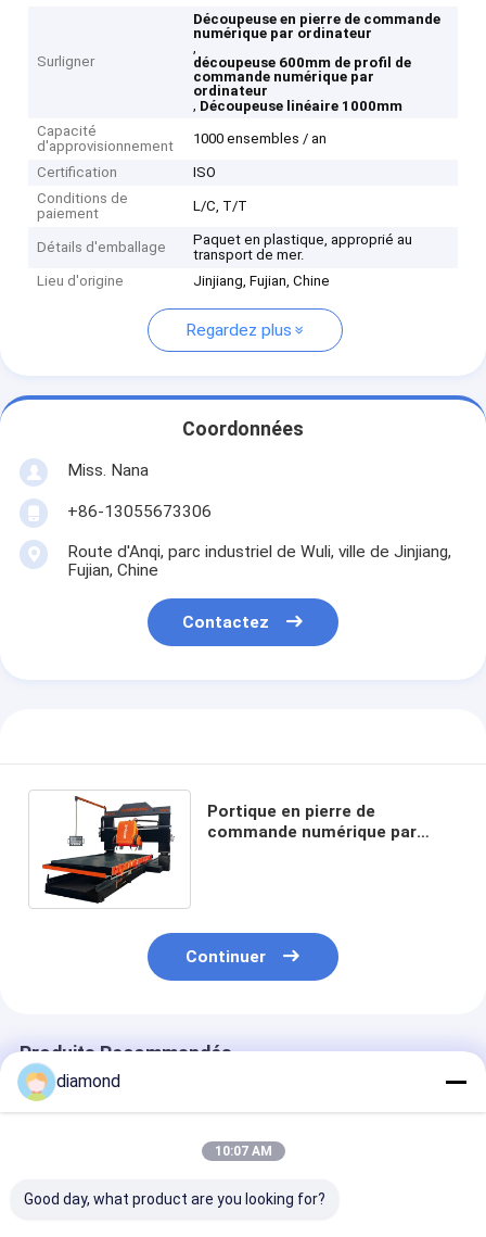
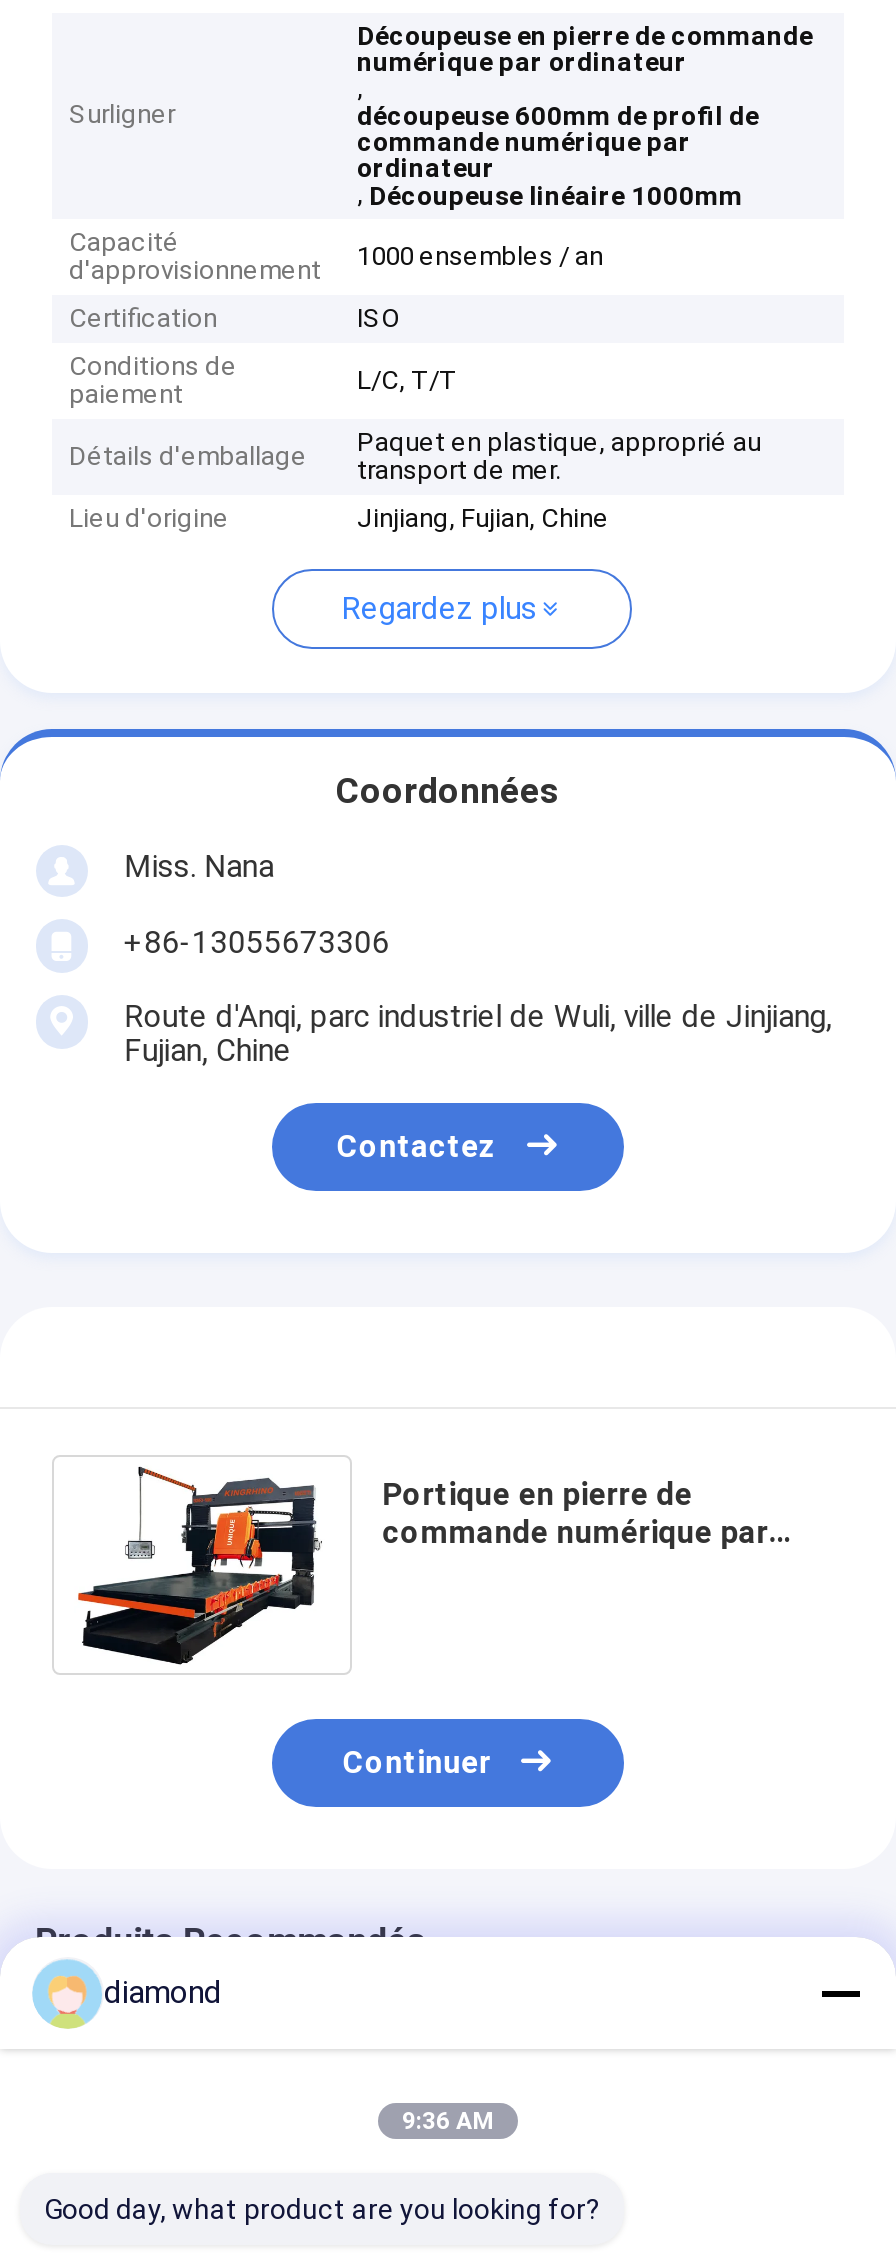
- 10:07 AM
+ 9:36 AM
